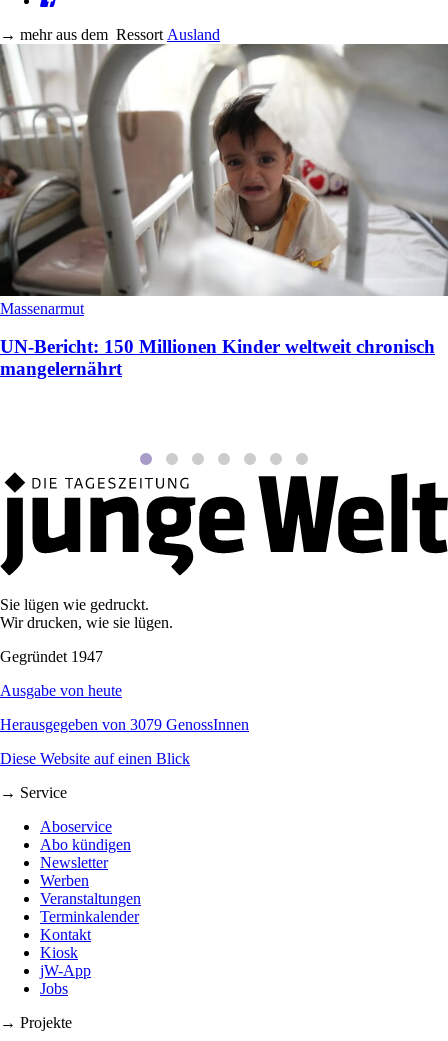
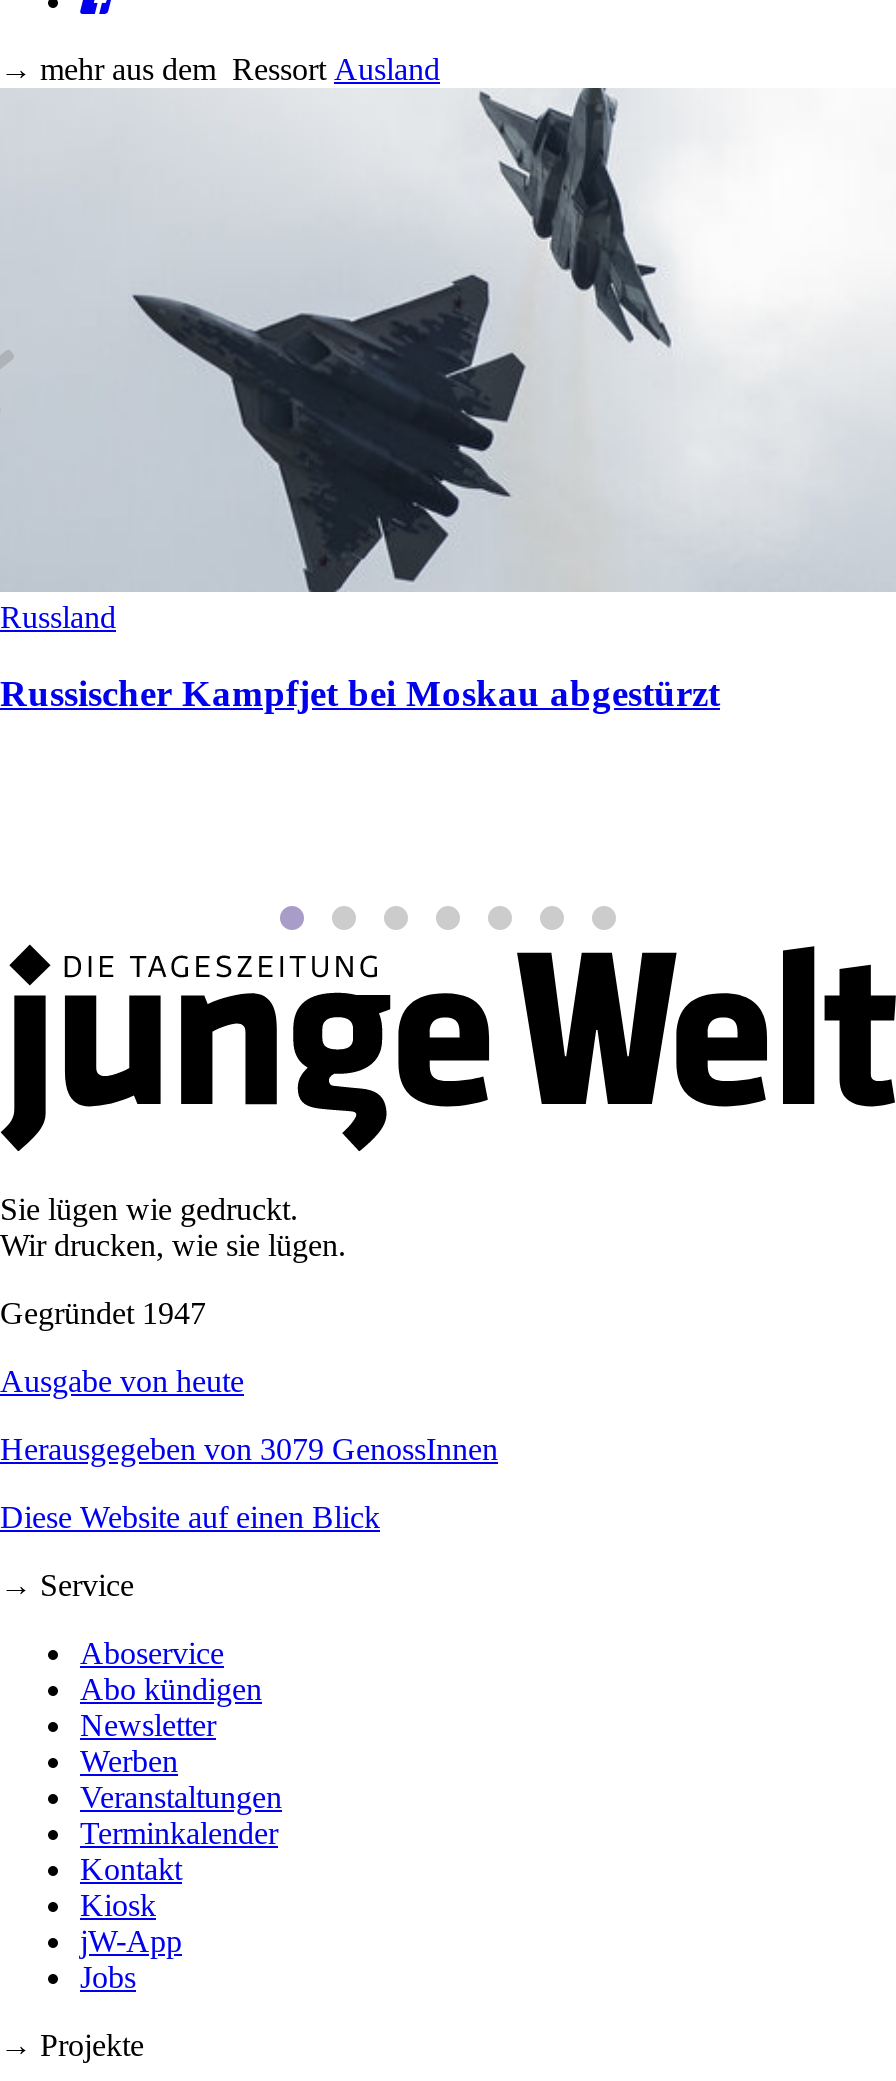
- [image]
- Massenarmut
+ [image]
+ Russland

- UN-Bericht: 150 Millionen Kinder weltweit chronisch
- mangelernährt
+ Russischer Kampfjet bei Moskau abgestürzt
